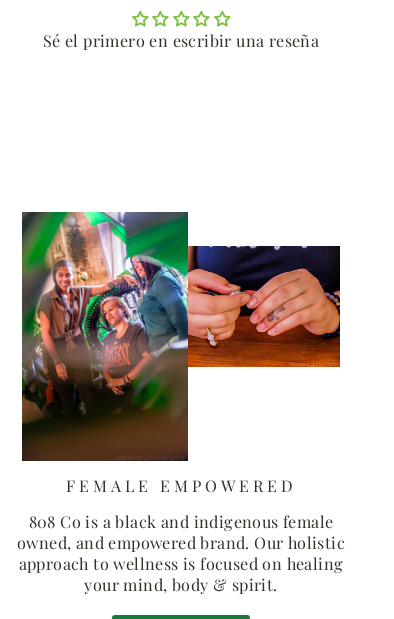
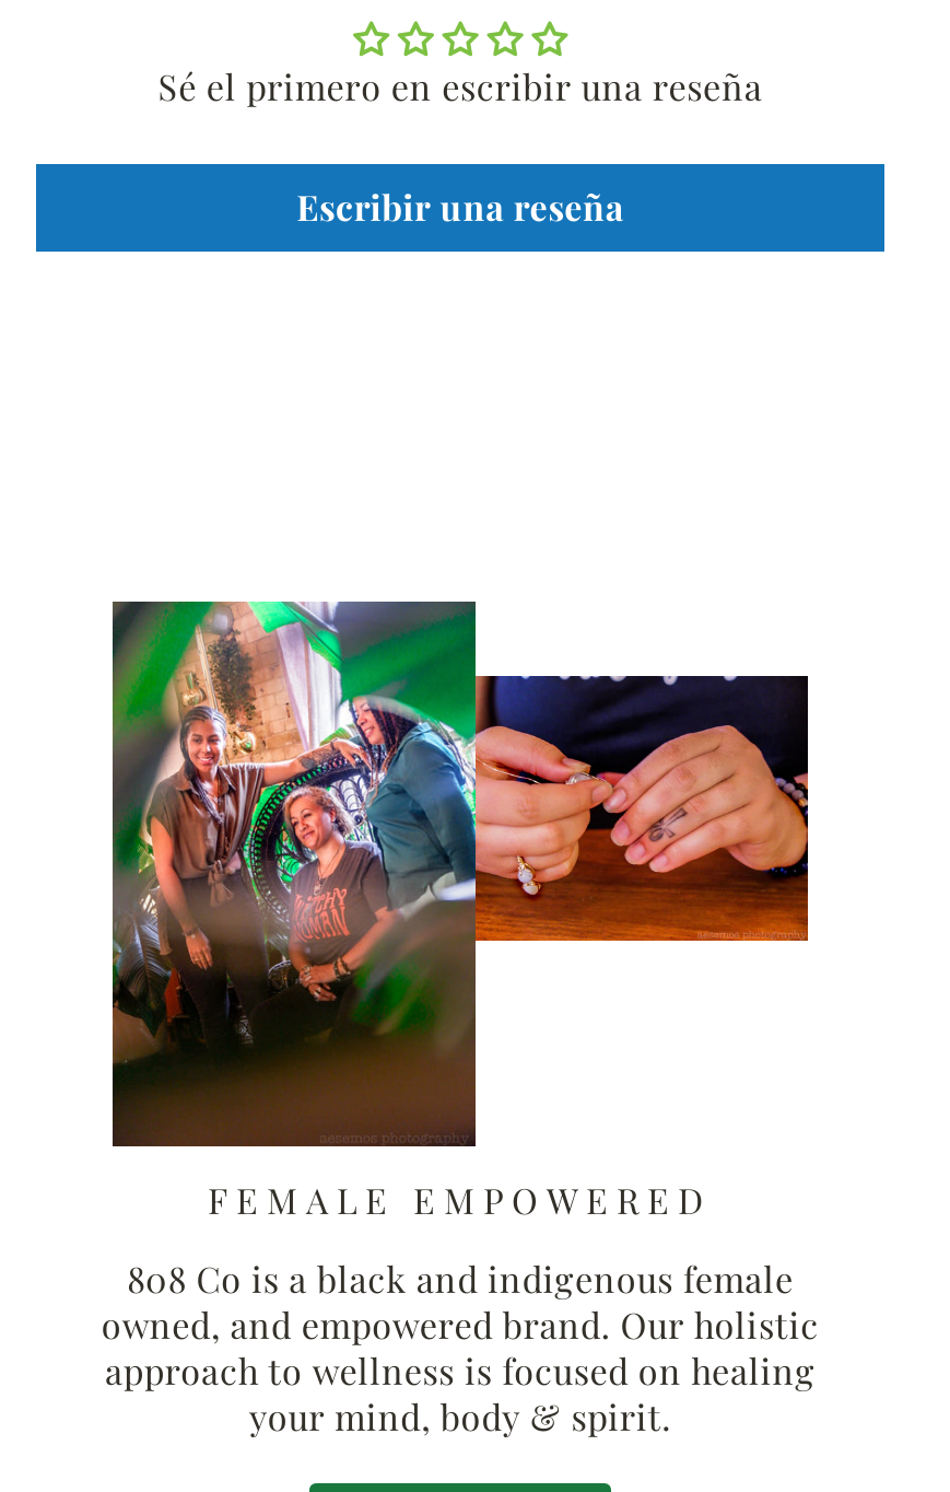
+ Escribir una reseña
